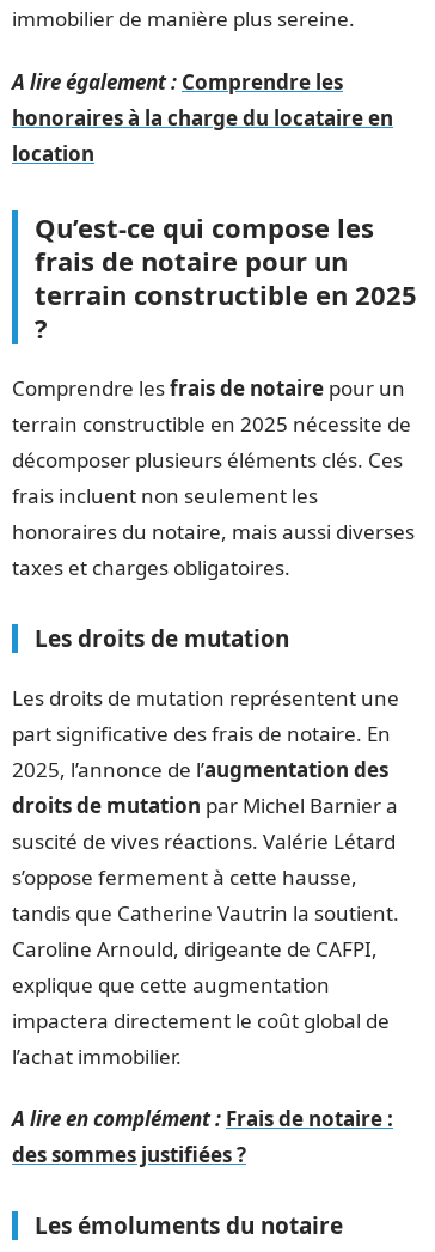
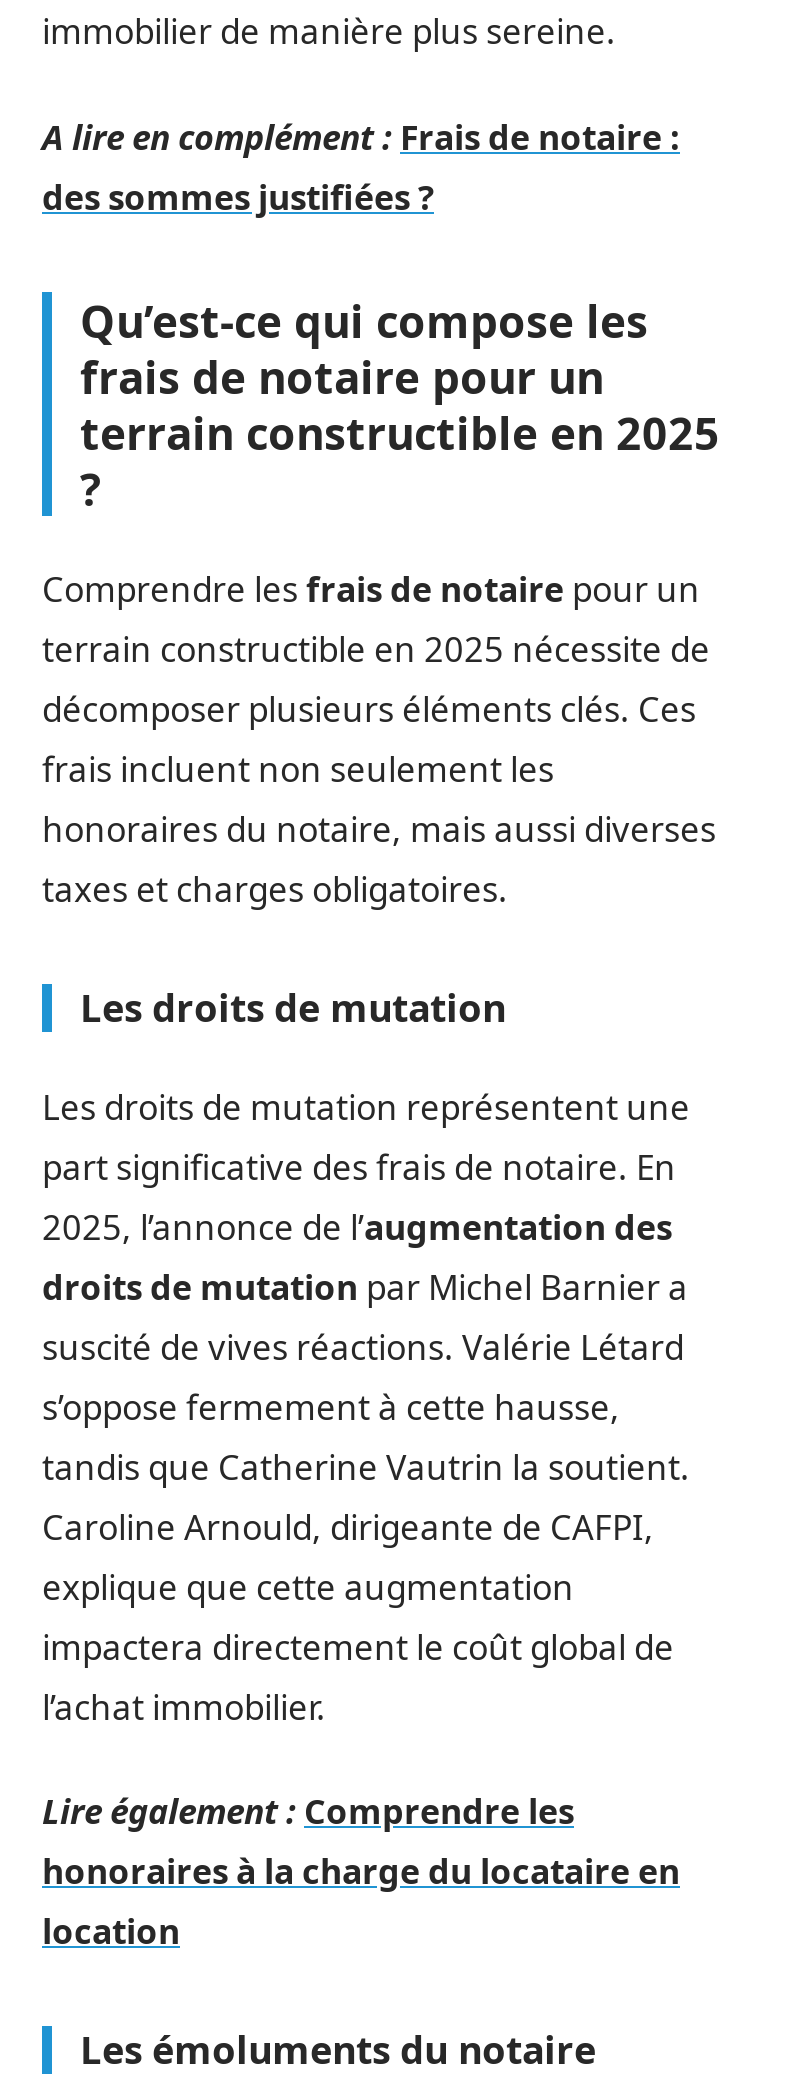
- A lire également : Comprendre les

moved down: honoraires à la charge du locataire en | location

moved up: Qu’est-ce qui compose les | frais de notaire pour un | terrain constructible en 2025 | ... | impactera directement le coût global de | l’achat immobilier.

+ Lire également : Comprendre les

moved up: A lire en complément : Frais de notaire : | des sommes justifiées ?
